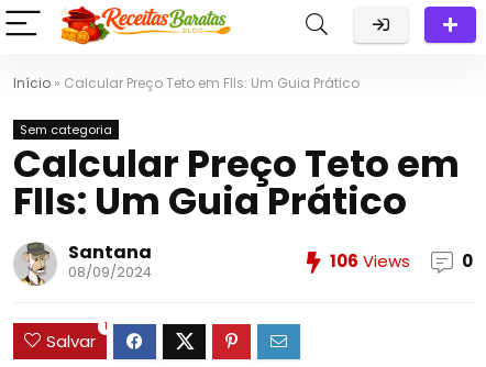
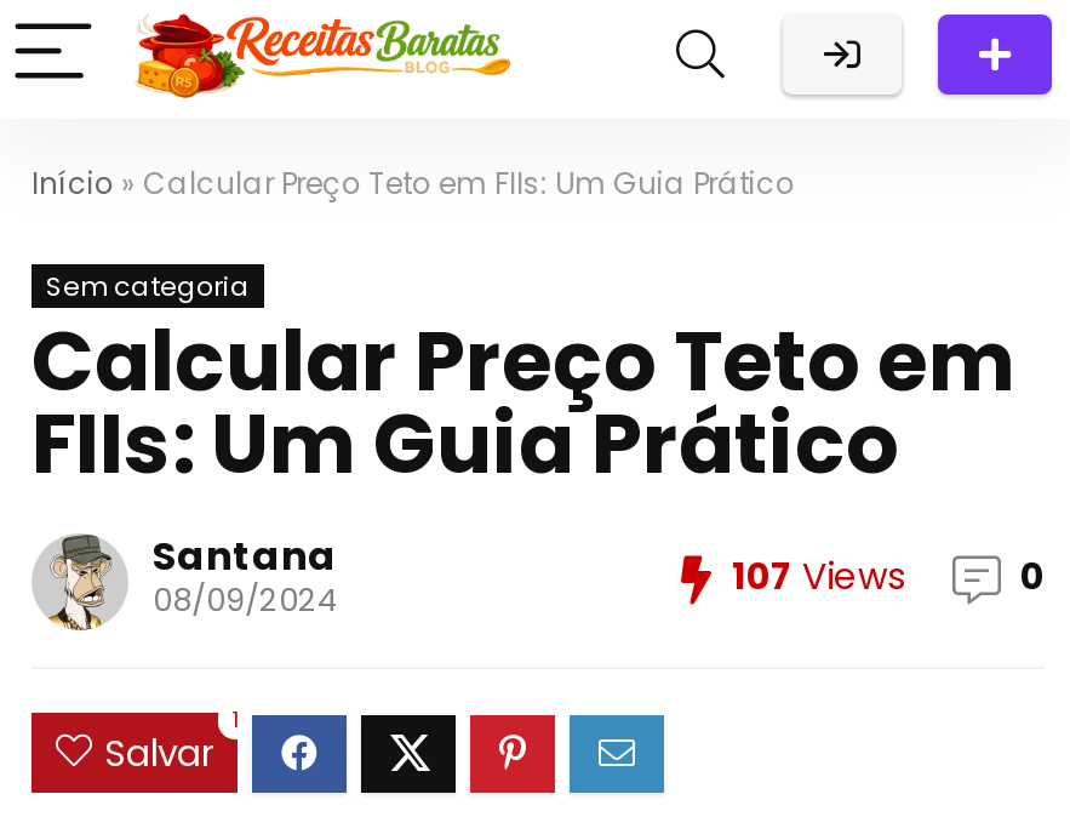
- 106 Views
+ 107 Views
